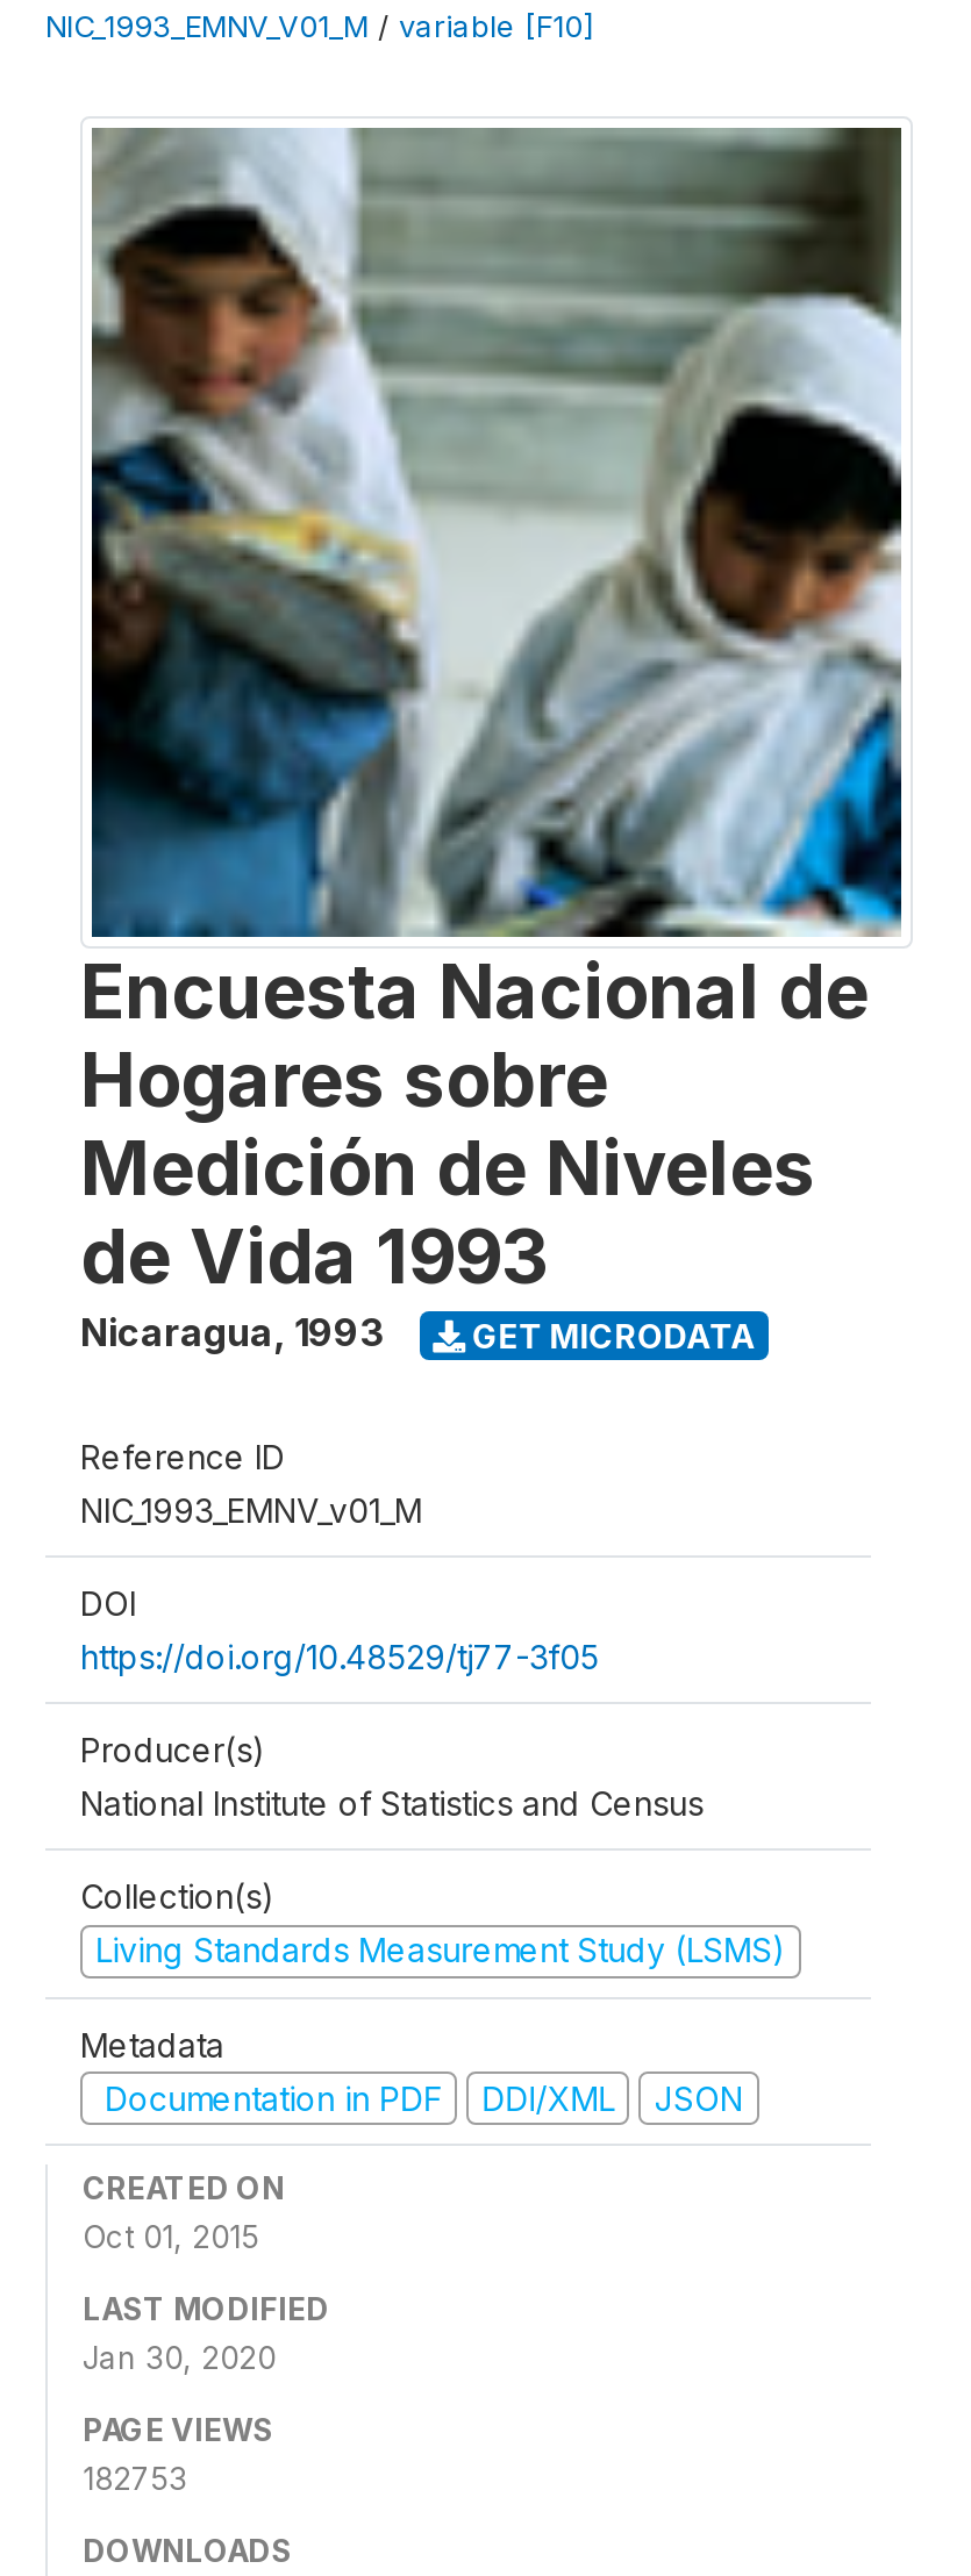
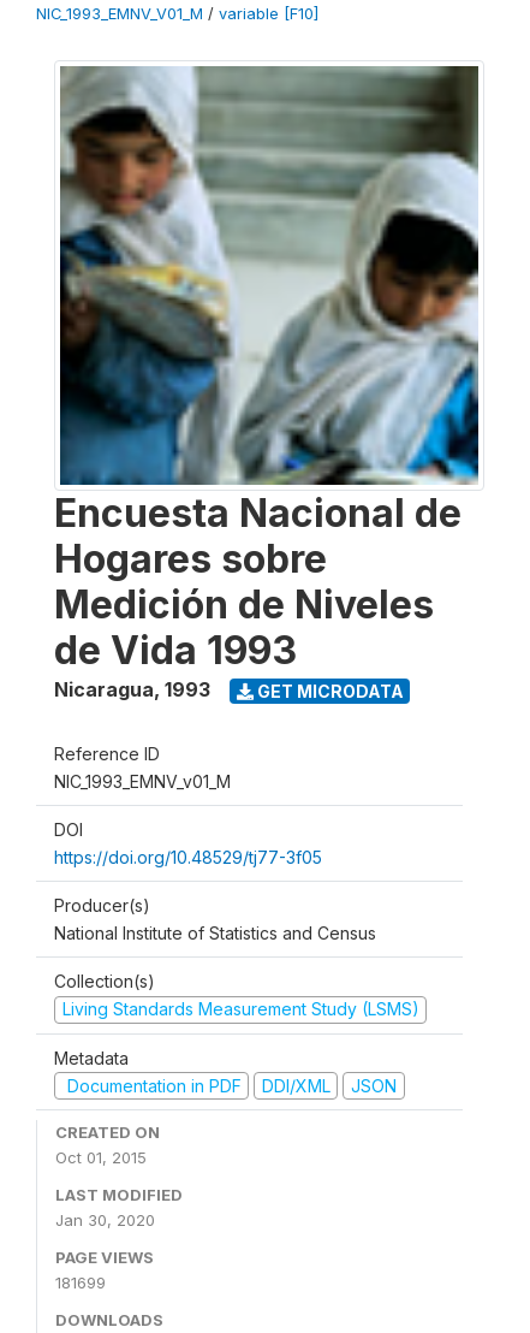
- 182753
+ 181699
